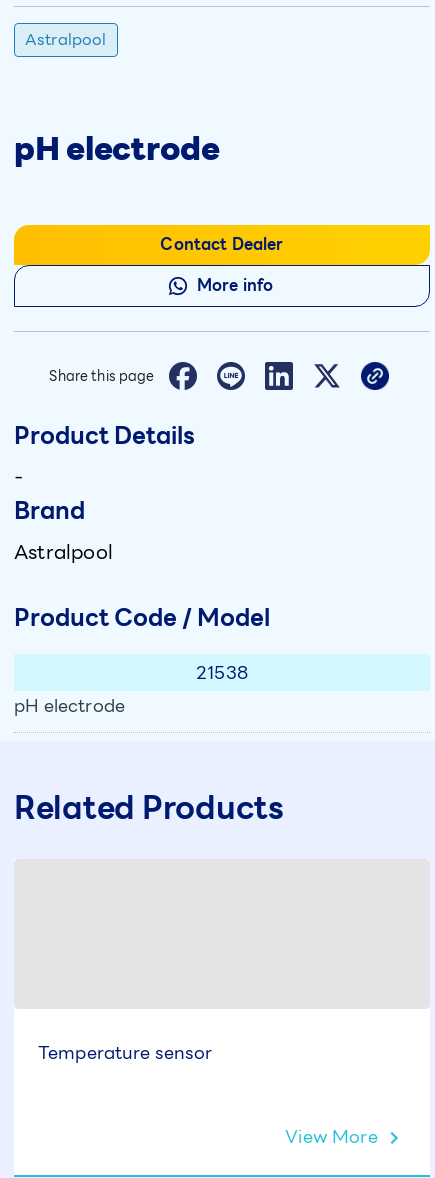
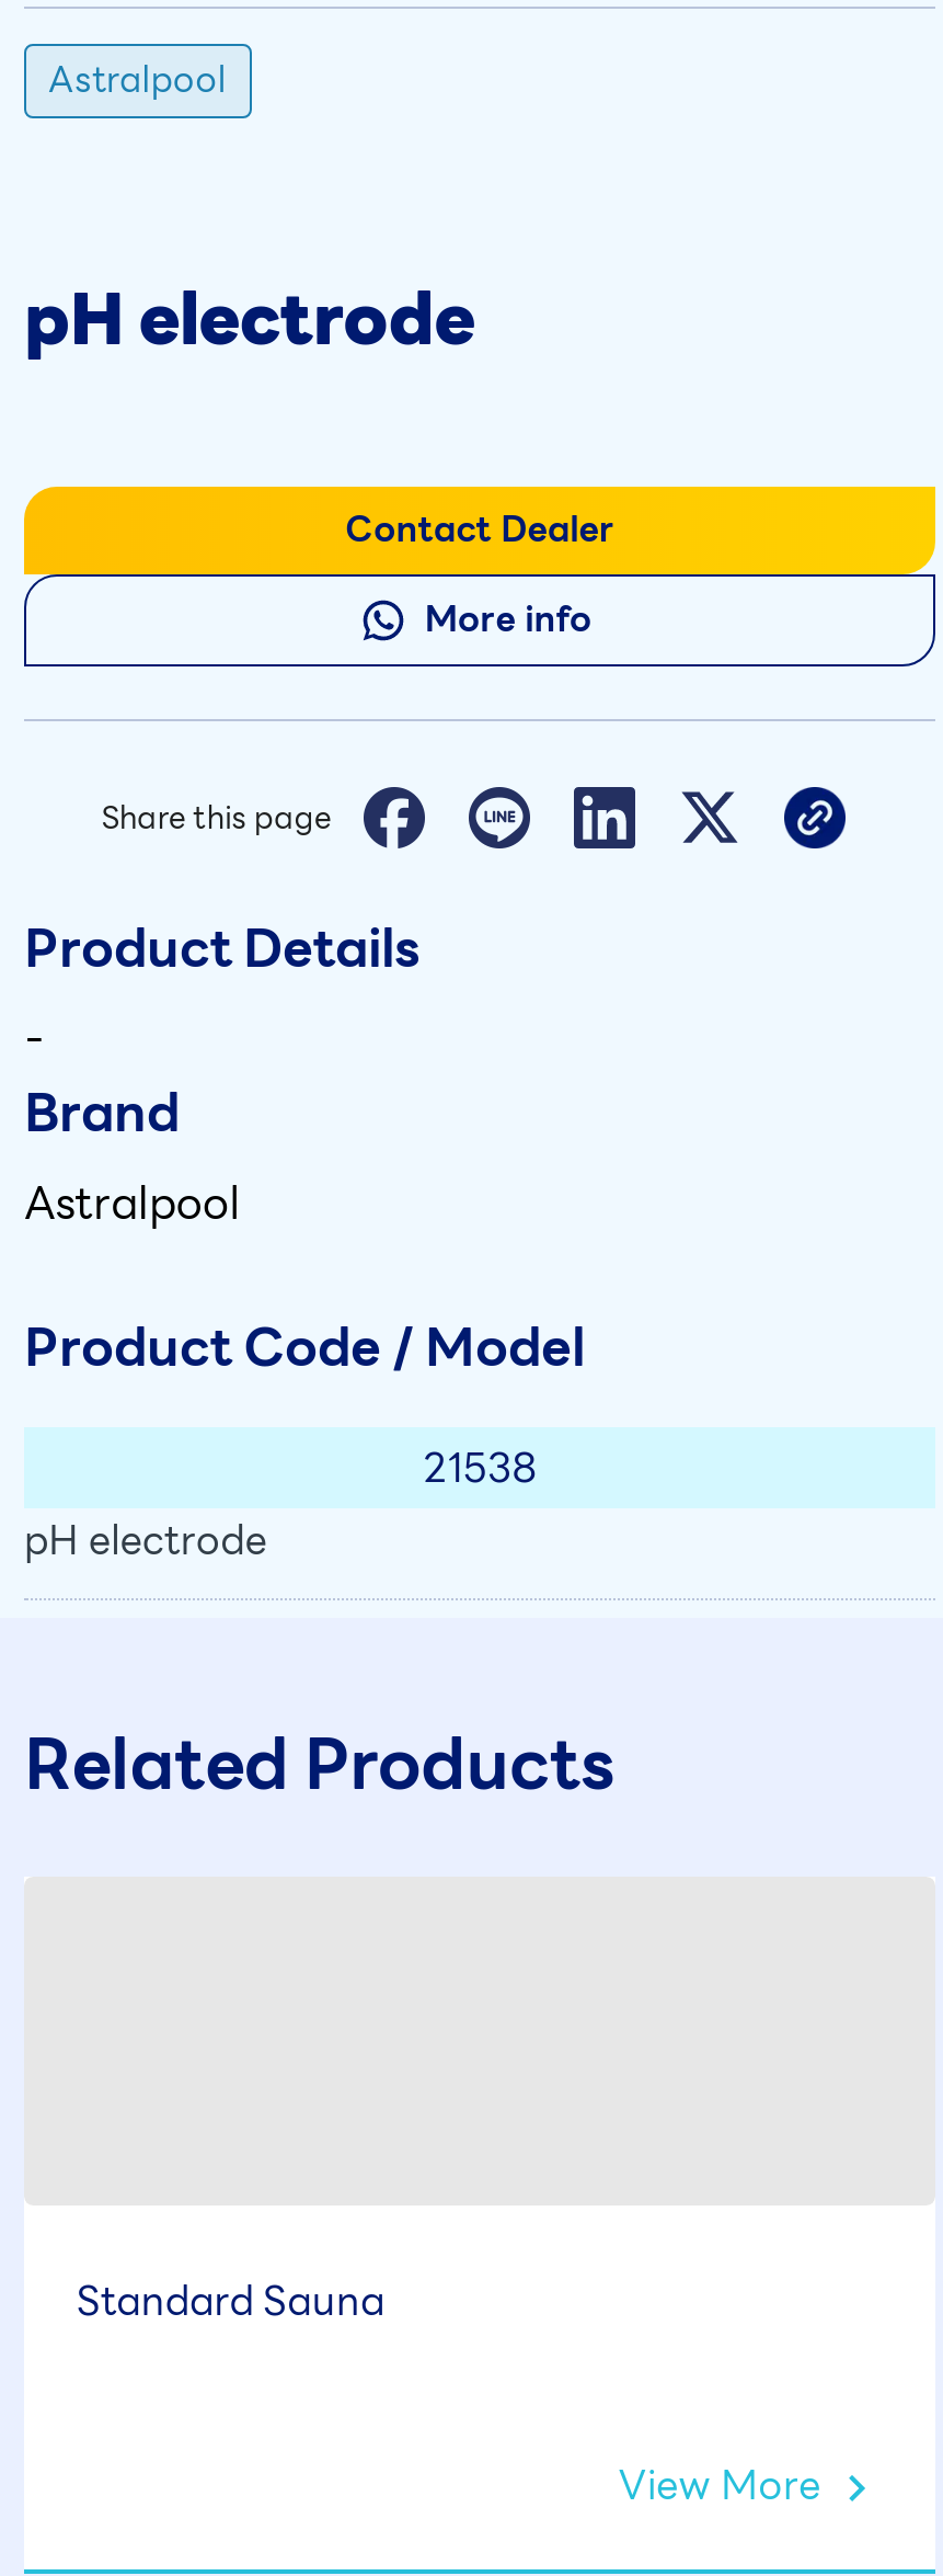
- Temperature sensor
+ Standard Sauna
